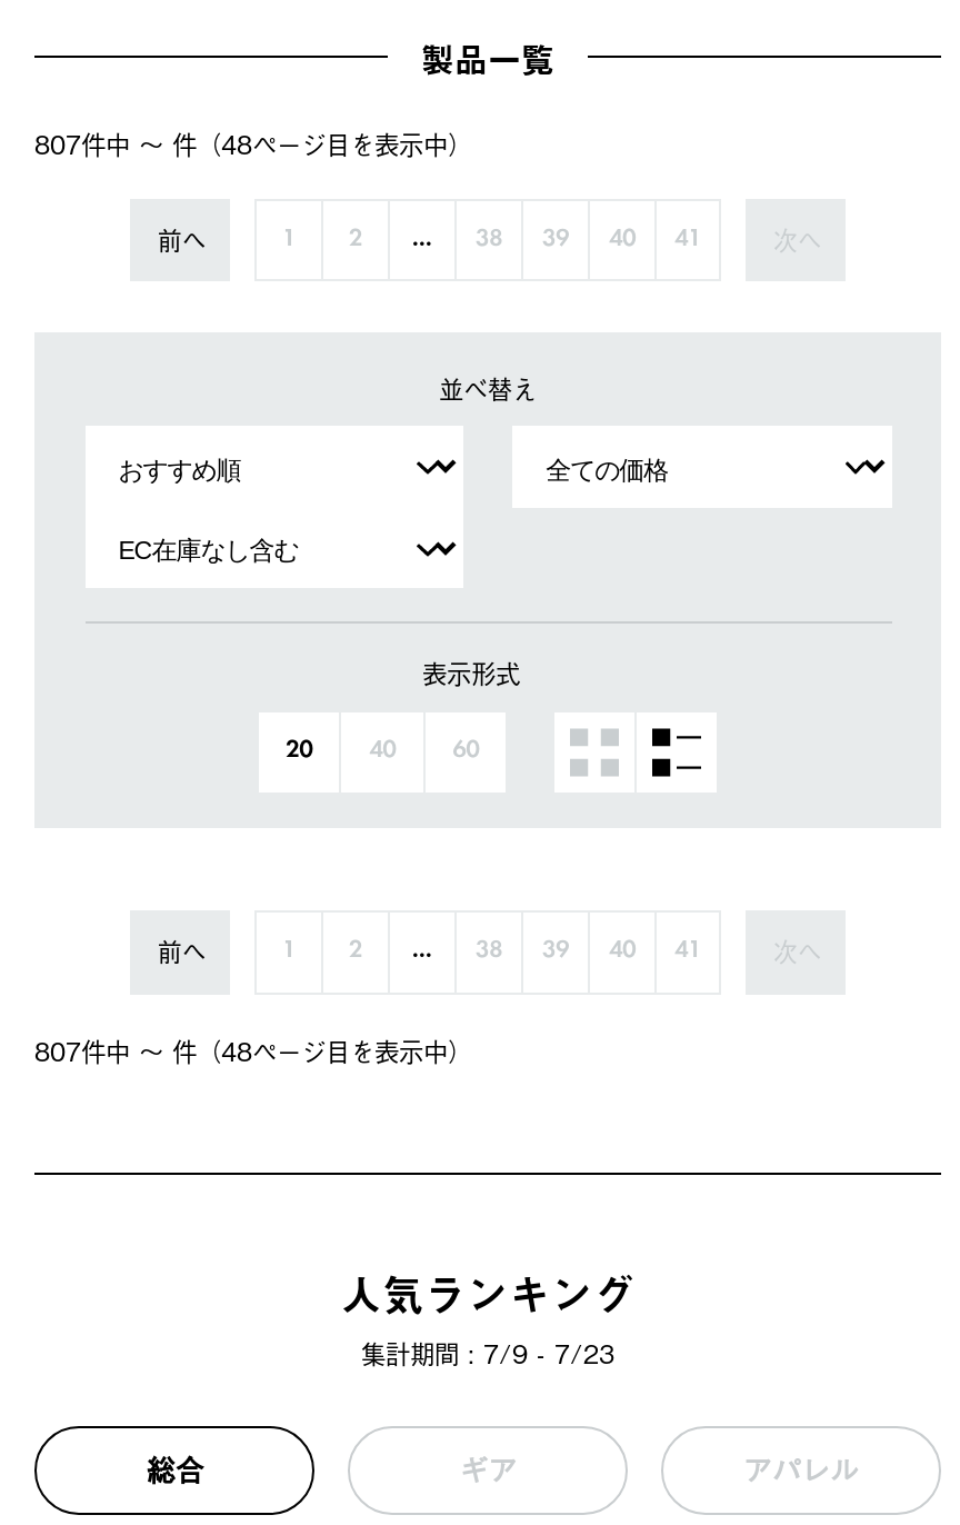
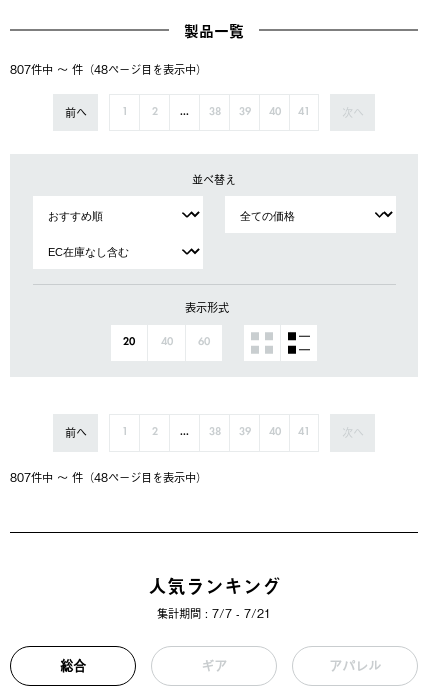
- 集計期間 : 7/9 - 7/23
+ 集計期間 : 7/7 - 7/21
